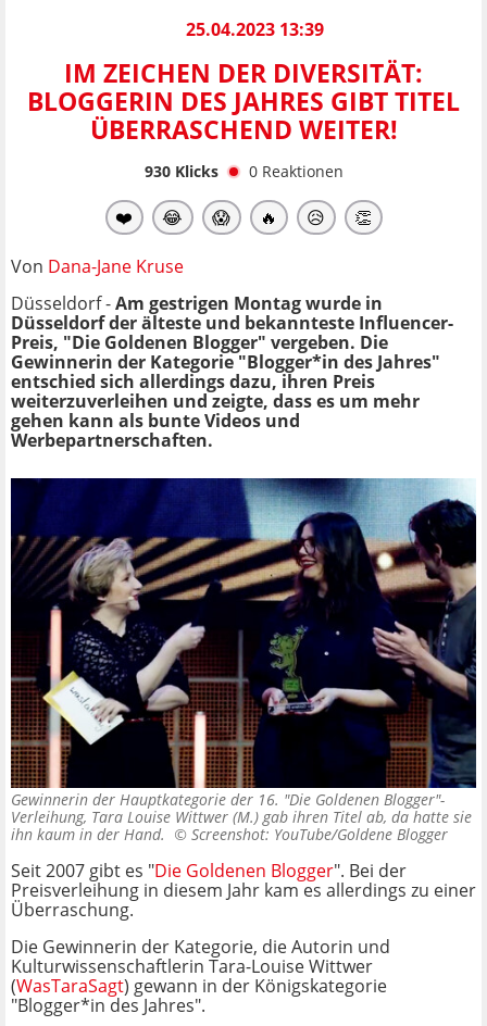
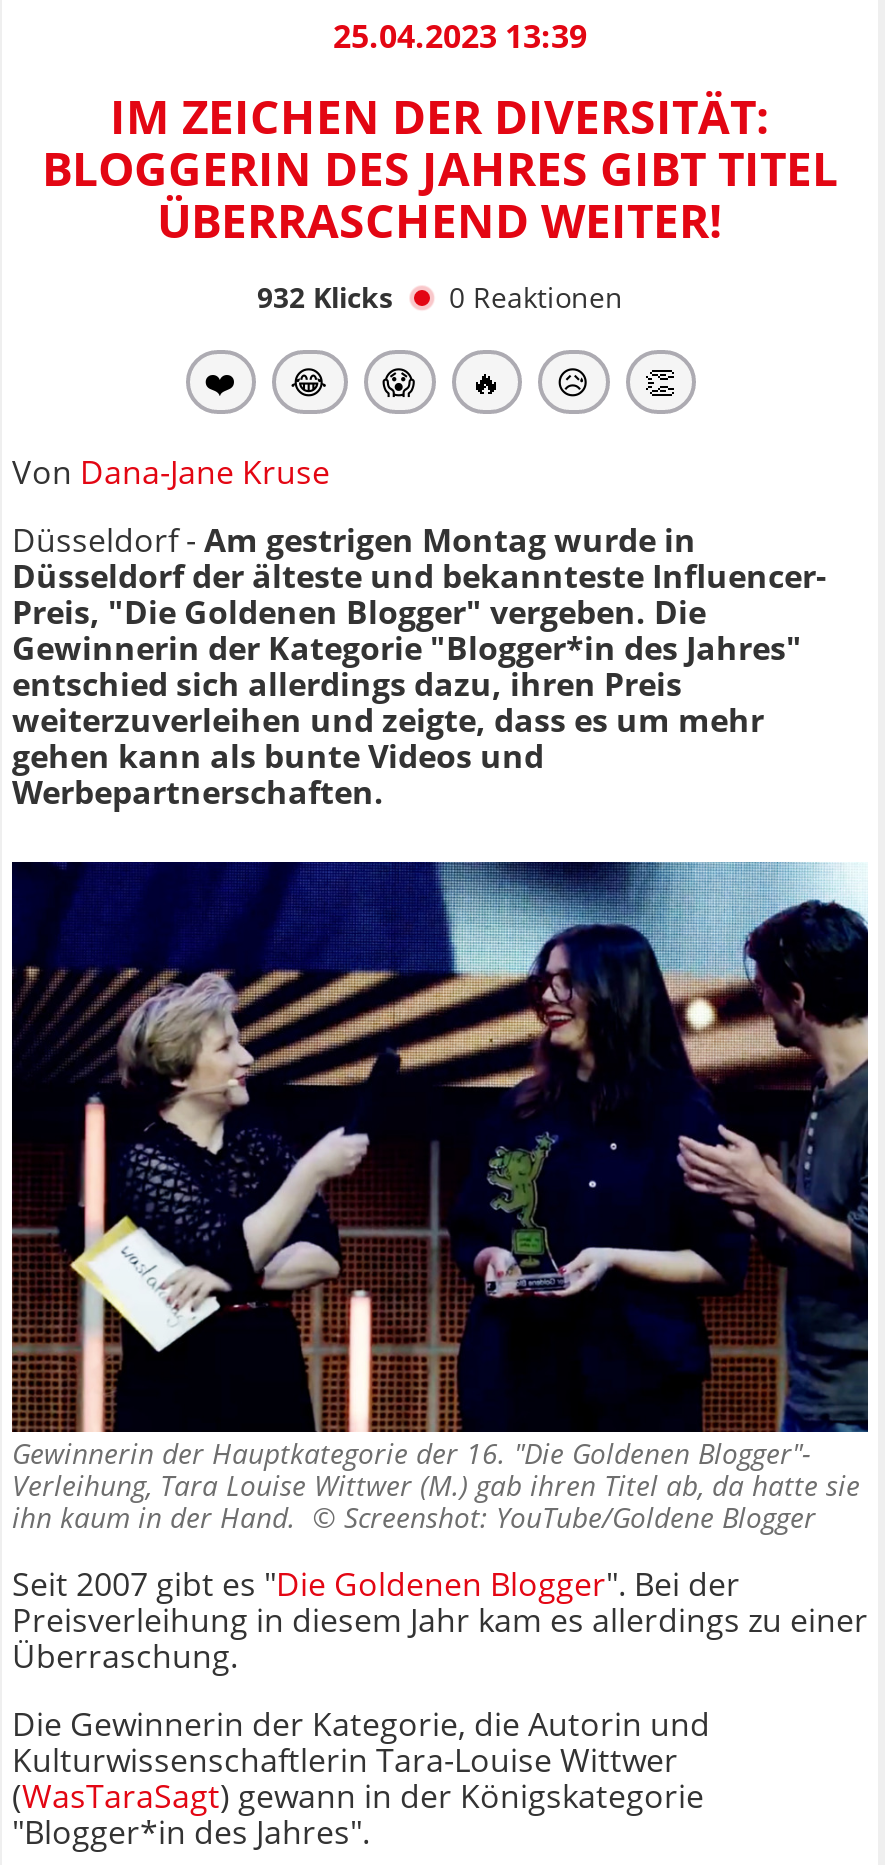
- 930 Klicks 0 Reaktionen
+ 932 Klicks 0 Reaktionen
